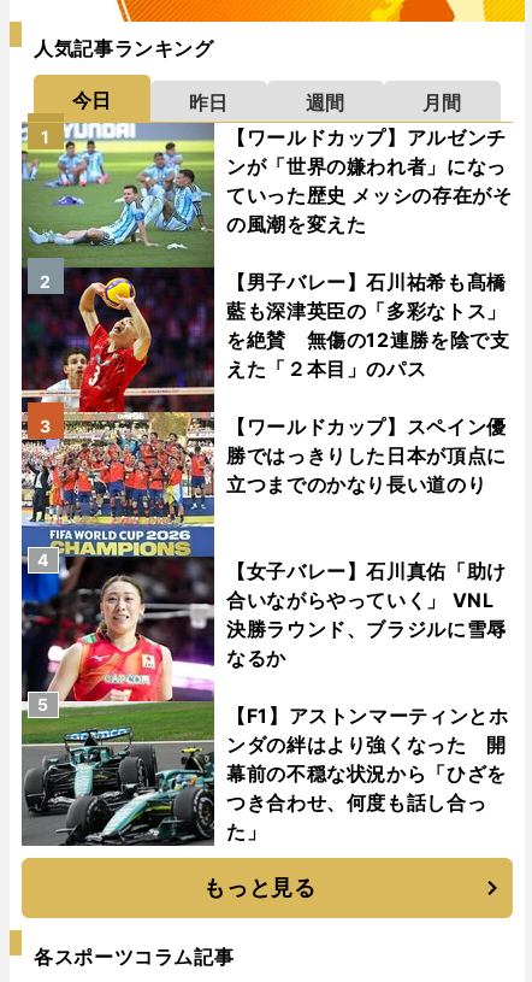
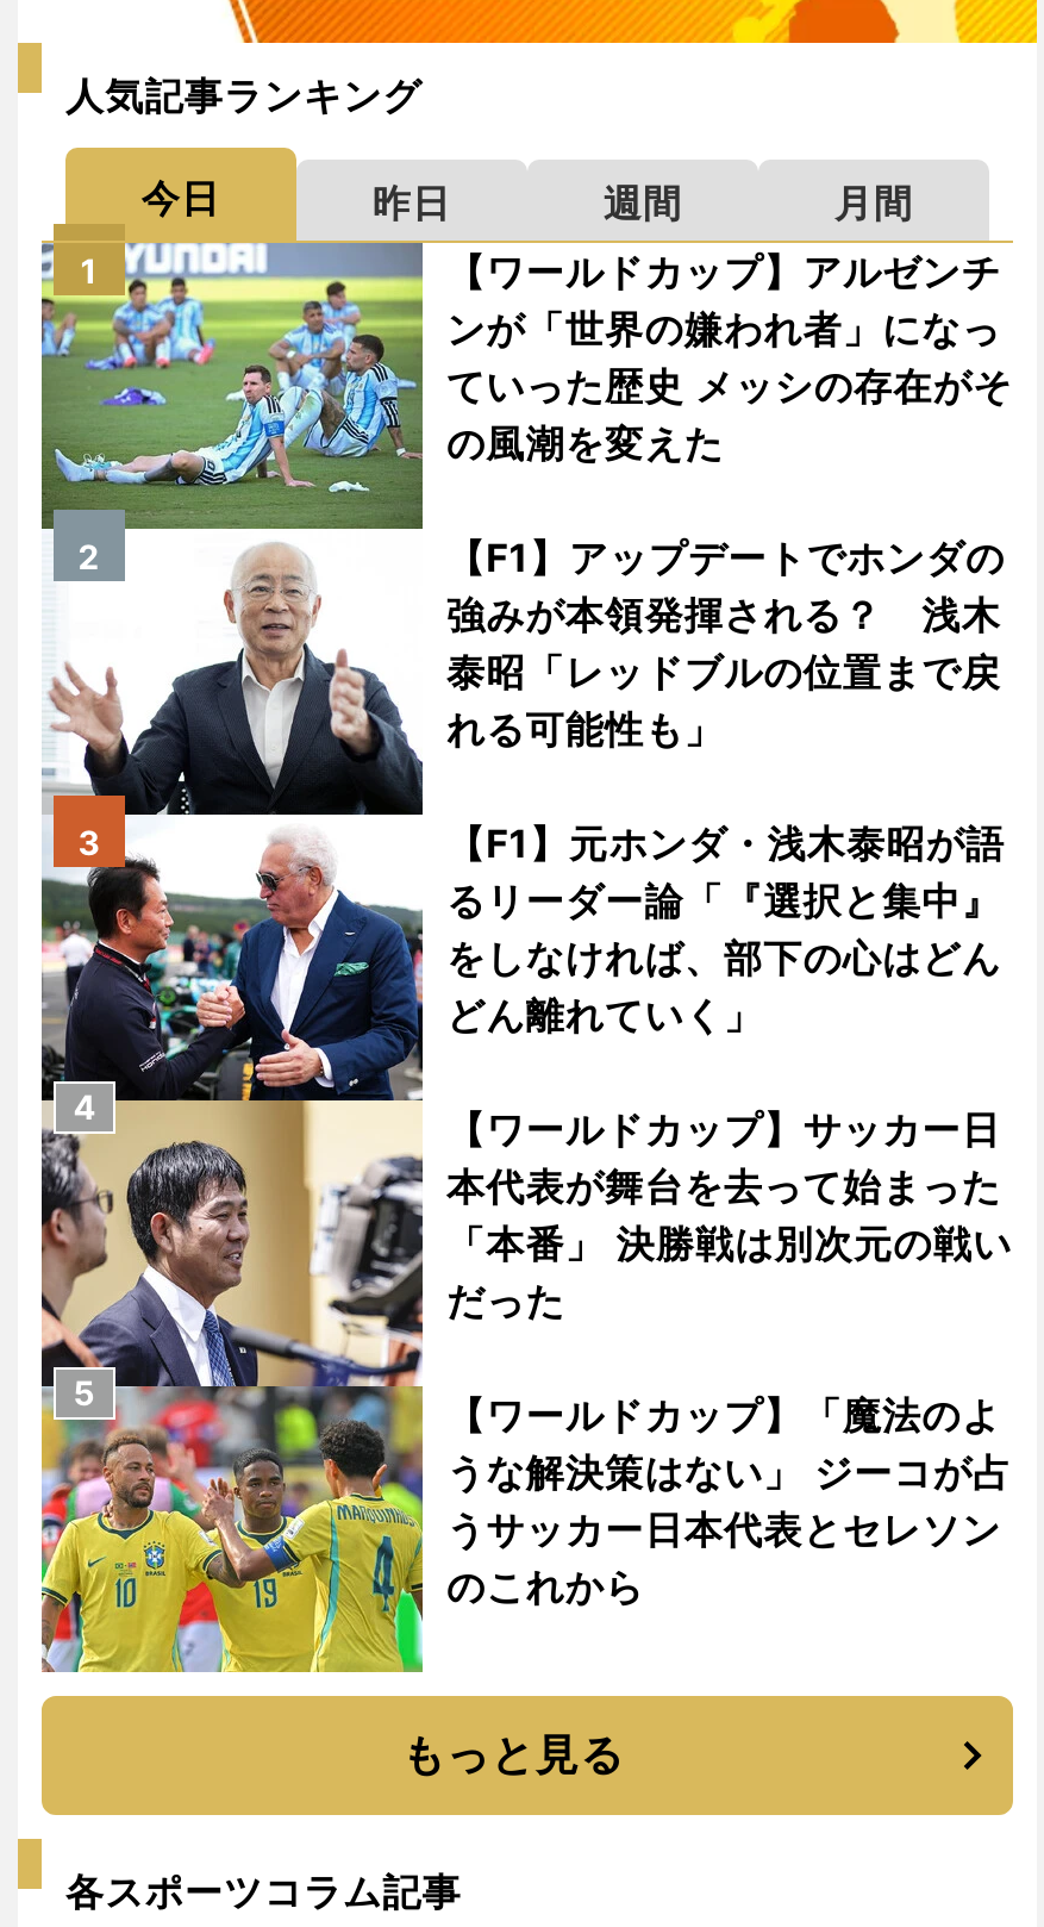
- [image]
- 【男子バレー】石川祐希も髙橋
- 藍も深津英臣の「多彩なトス」
- を絶賛 無傷の12連勝を陰で支
- えた「２本目」のパス
+ [image]
+ 【F1】アップデートでホンダの
+ 強みが本領発揮される？ 浅木
+ 泰昭「レッドブルの位置まで戻
+ れる可能性も」

- 【ワールドカップ】スペイン優
- 勝ではっきりした日本が頂点に
- 立つまでのかなり長い道のり
+ 【F1】元ホンダ・浅木泰昭が語
+ るリーダー論「『選択と集中』
+ をしなければ、部下の心はどん
+ どん離れていく」

- 【女子バレー】石川真佑「助け
- 合いながらやっていく」 VNL
- 決勝ラウンド、ブラジルに雪辱
- なるか
+ 【ワールドカップ】サッカー日
+ 本代表が舞台を去って始まった
+ 「本番」 決勝戦は別次元の戦い
+ だった

- 【F1】アストンマーティンとホ
- ンダの絆はより強くなった 開
- 幕前の不穏な状況から「ひざを
- つき合わせ、何度も話し合っ
- た」
+ 【ワールドカップ】「魔法のよ
+ うな解決策はない」 ジーコが占
+ うサッカー日本代表とセレソン
+ のこれから
